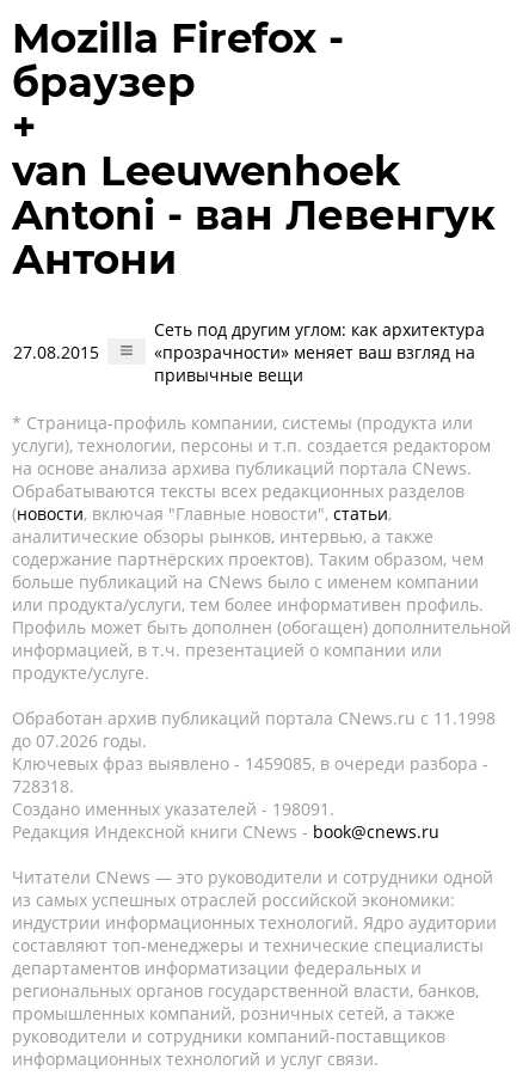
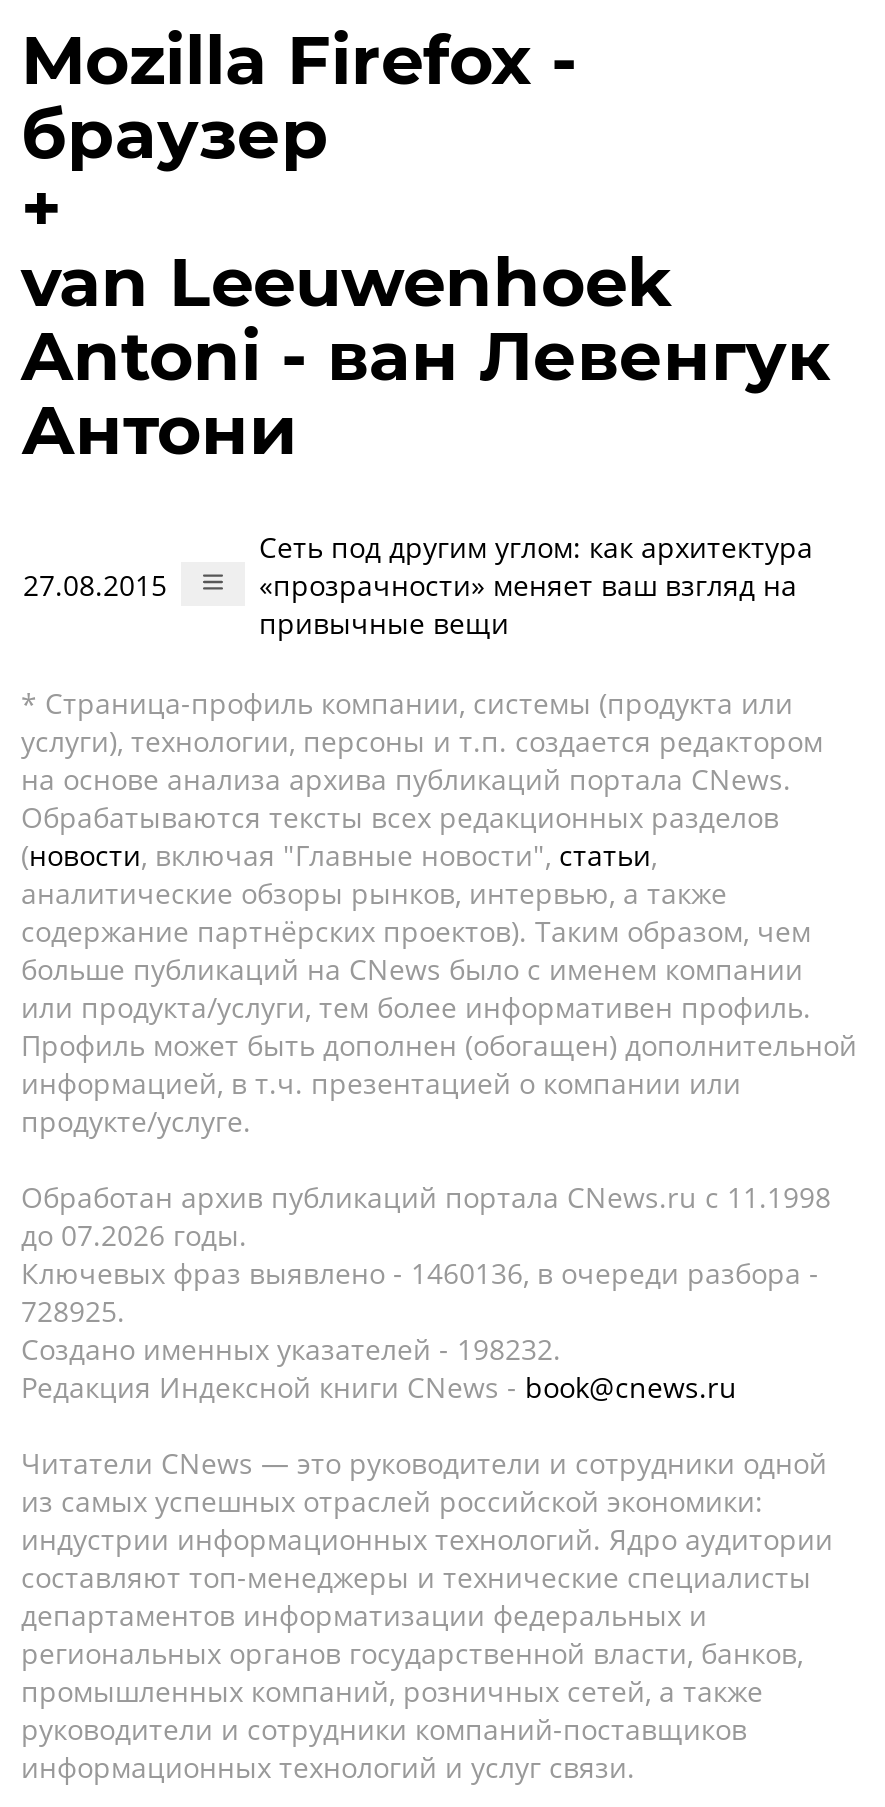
- Ключевых фраз выявлено - 1459085, в очереди разбора -
+ Ключевых фраз выявлено - 1460136, в очереди разбора -

- 728318.
+ 728925.

- Создано именных указателей - 198091.
+ Создано именных указателей - 198232.
